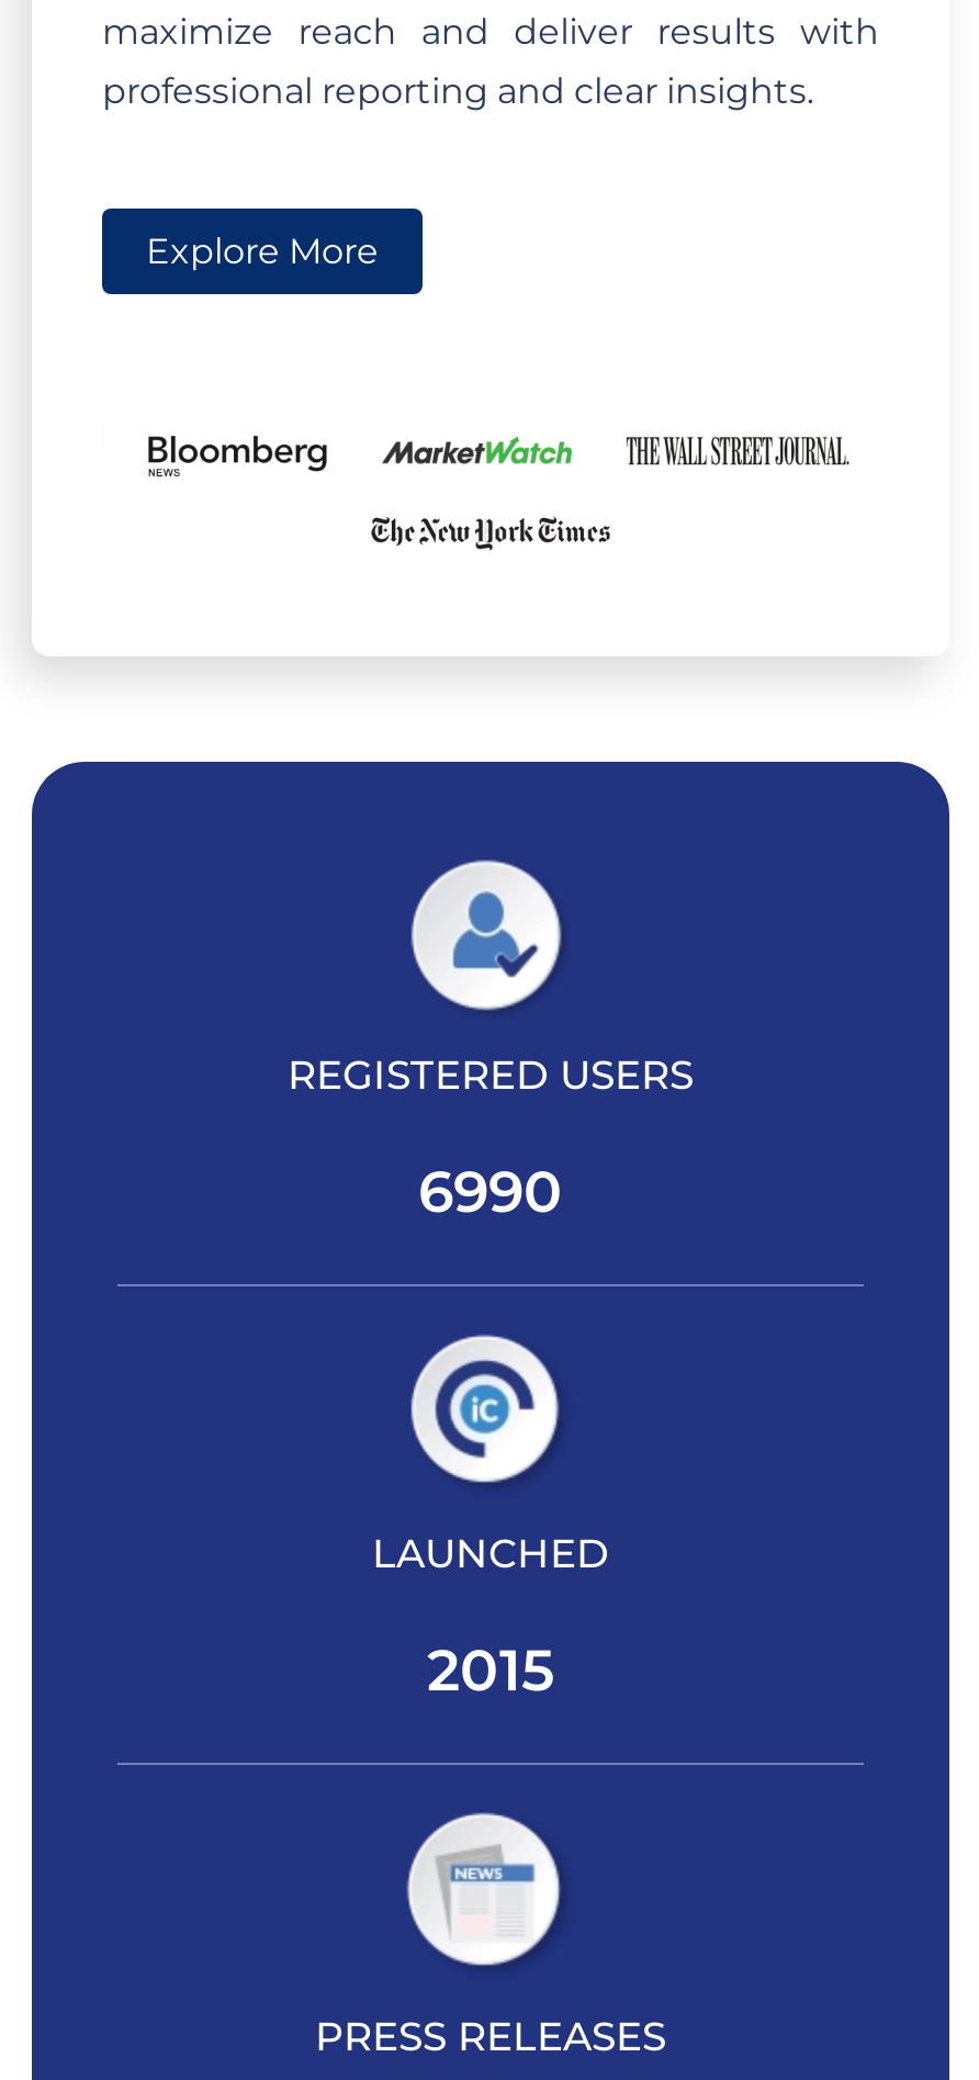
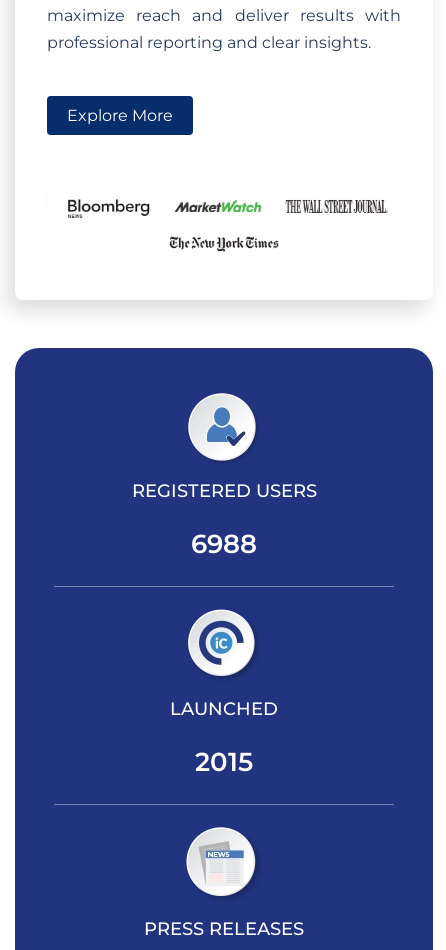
- 6990
+ 6988
